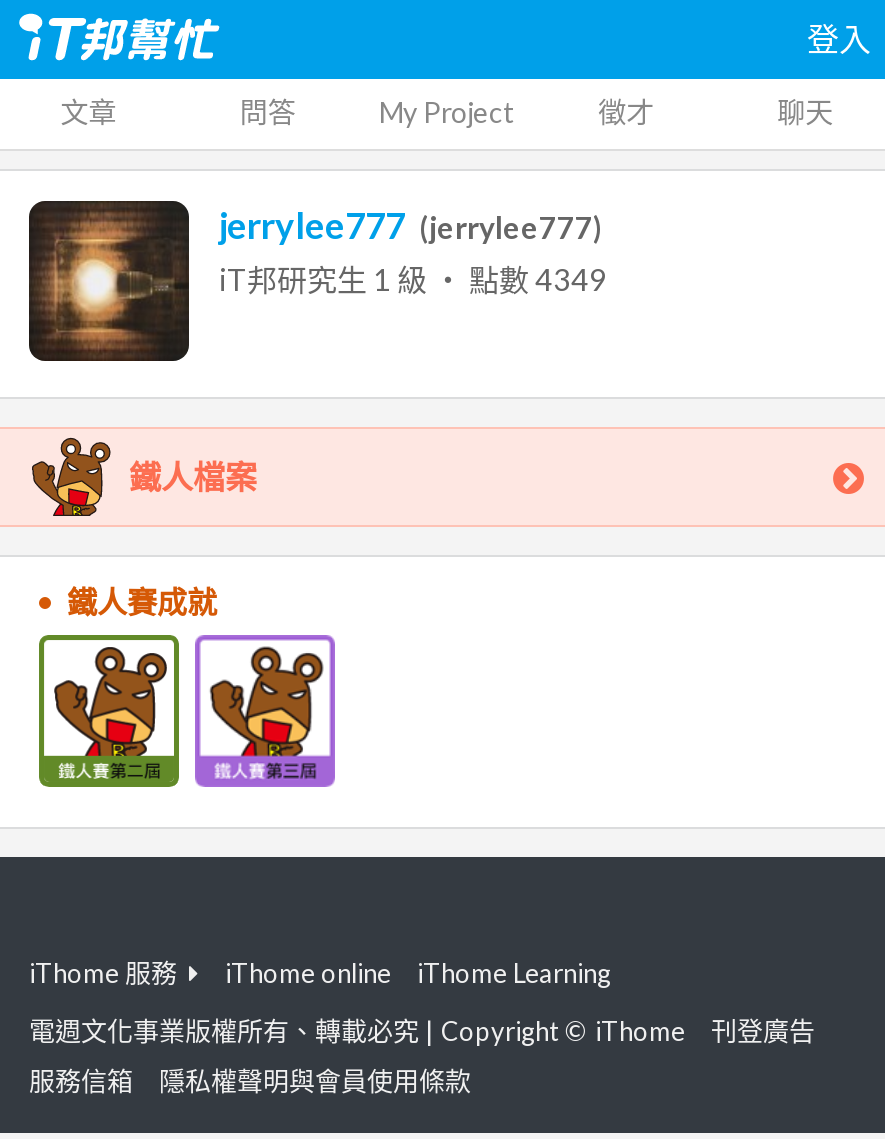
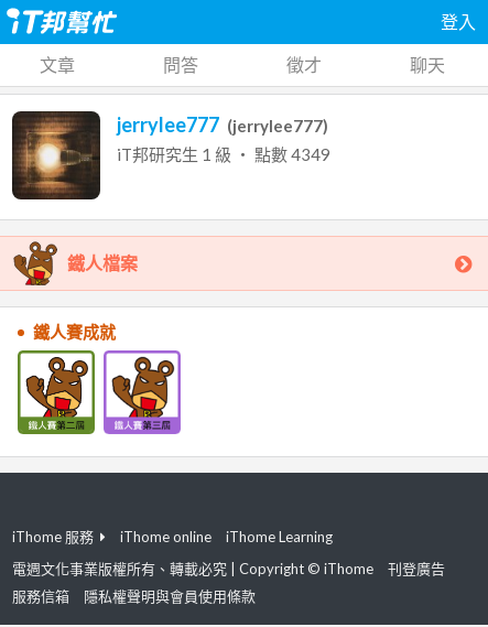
- My Project
